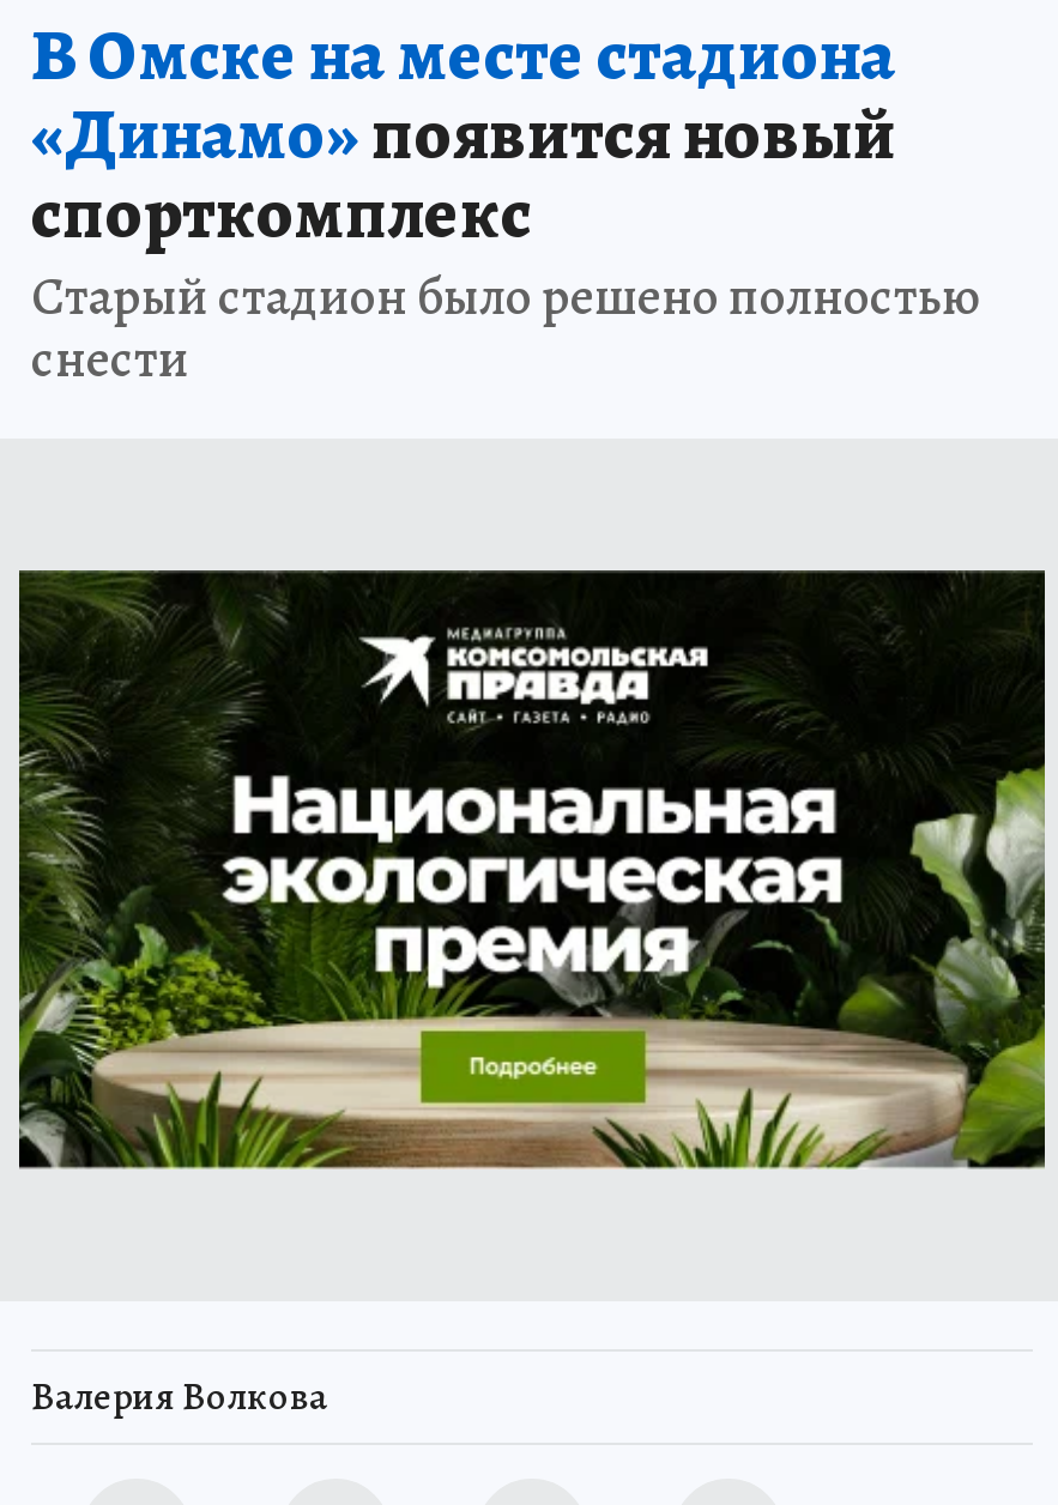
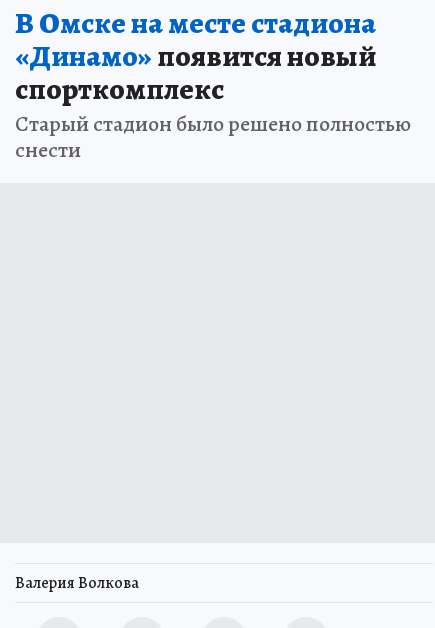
- [image]
